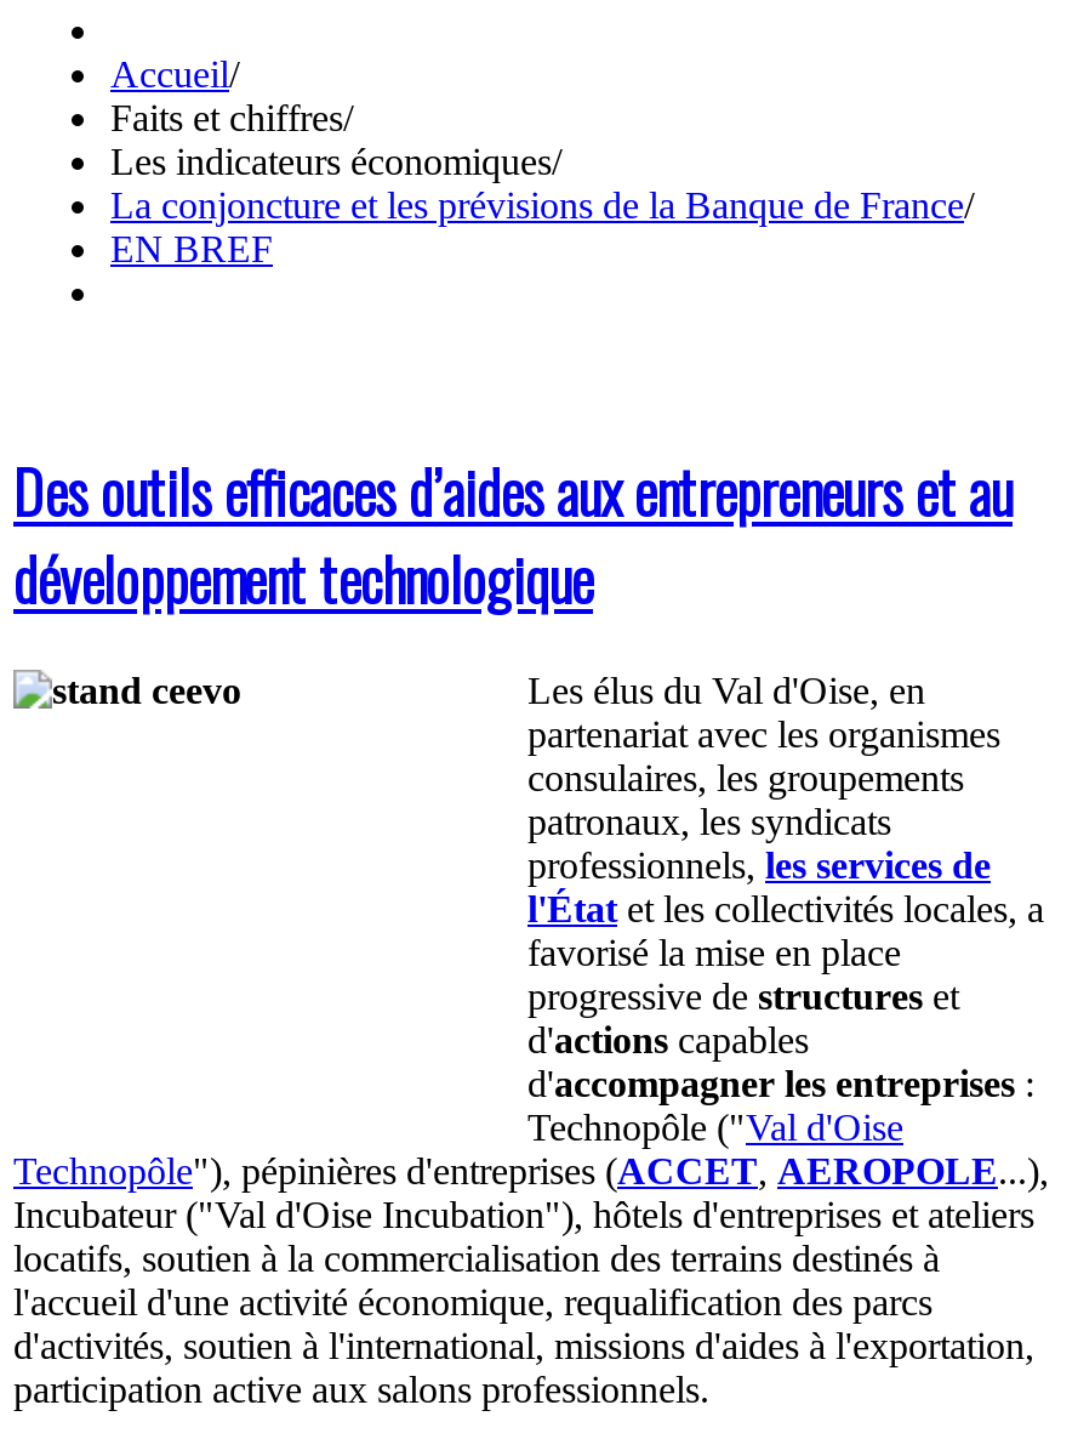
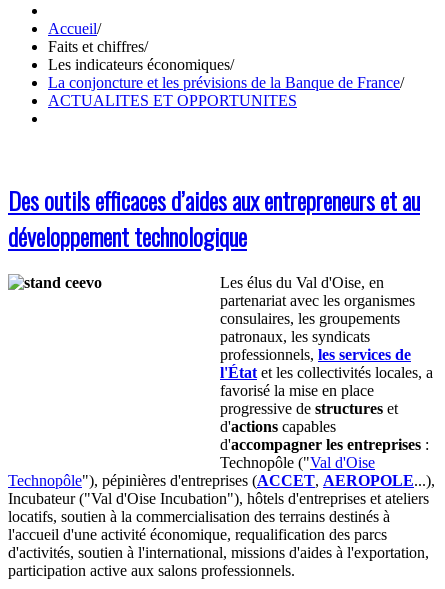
- EN BREF
+ ACTUALITES ET OPPORTUNITES
